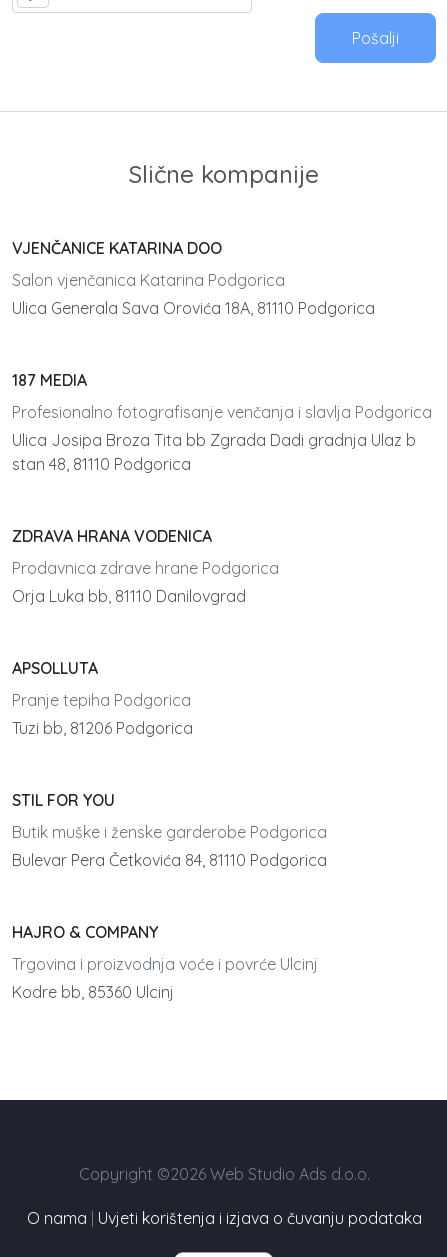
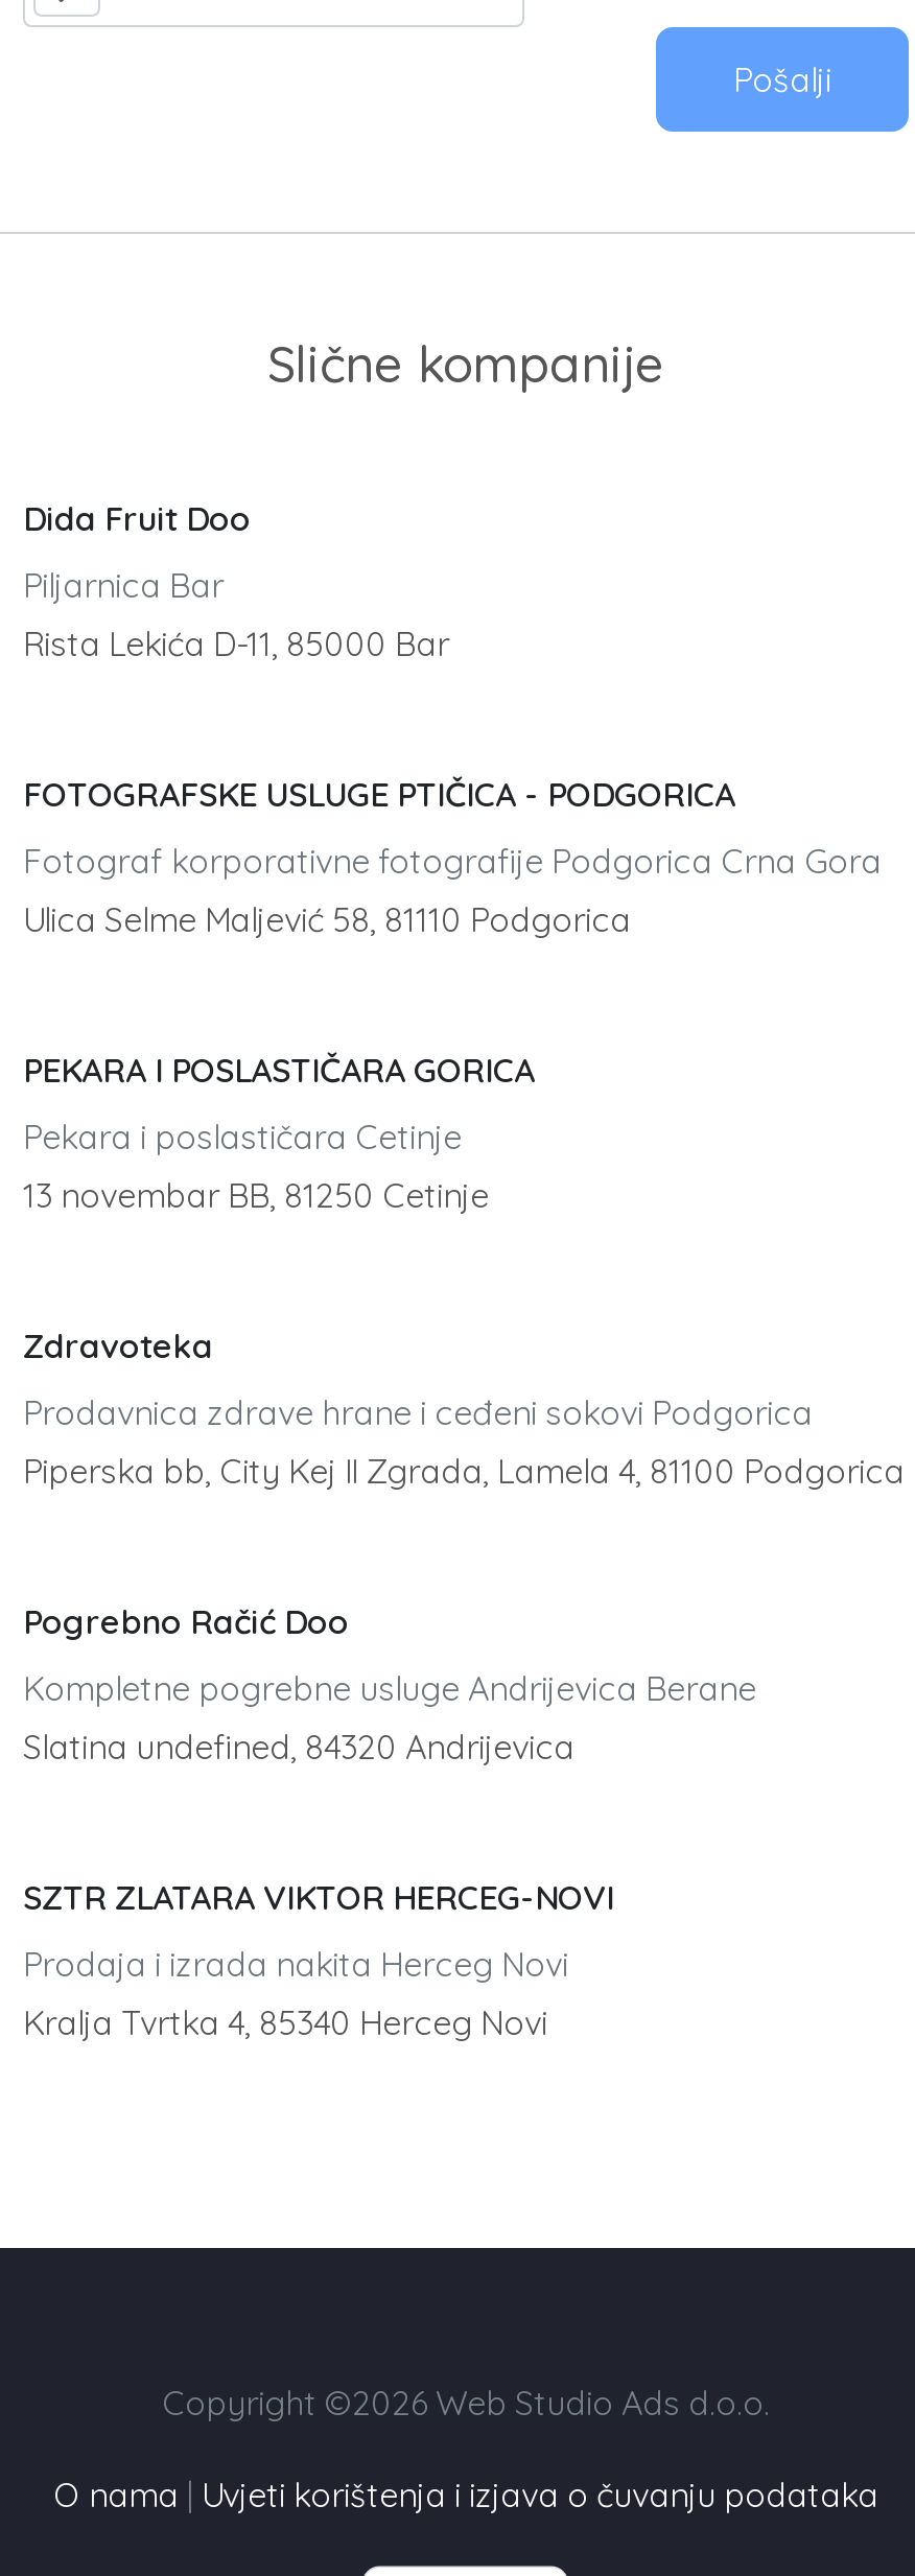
- VJENČANICE KATARINA DOO
+ Dida Fruit Doo

- Salon vjenčanica Katarina Podgorica
- Ulica Generala Sava Orovića 18A, 81110 Podgorica
+ Piljarnica Bar
+ Rista Lekića D-11, 85000 Bar

- 187 MEDIA
+ FOTOGRAFSKE USLUGE PTIČICA - PODGORICA

- Profesionalno fotografisanje venčanja i slavlja Podgorica
- Ulica Josipa Broza Tita bb Zgrada Dadi gradnja Ulaz b
- stan 48, 81110 Podgorica
+ Fotograf korporativne fotografije Podgorica Crna Gora
+ Ulica Selme Maljević 58, 81110 Podgorica

- ZDRAVA HRANA VODENICA
+ PEKARA I POSLASTIČARA GORICA

- Prodavnica zdrave hrane Podgorica
- Orja Luka bb, 81110 Danilovgrad
+ Pekara i poslastičara Cetinje
+ 13 novembar BB, 81250 Cetinje

- APSOLLUTA
+ Zdravoteka

- Pranje tepiha Podgorica
- Tuzi bb, 81206 Podgorica
+ Prodavnica zdrave hrane i ceđeni sokovi Podgorica
+ Piperska bb, City Kej II Zgrada, Lamela 4, 81100 Podgorica

- STIL FOR YOU
+ Pogrebno Račić Doo

- Butik muške i ženske garderobe Podgorica
- Bulevar Pera Četkovića 84, 81110 Podgorica
+ Kompletne pogrebne usluge Andrijevica Berane
+ Slatina undefined, 84320 Andrijevica

- HAJRO & COMPANY
+ SZTR ZLATARA VIKTOR HERCEG-NOVI

- Trgovina i proizvodnja voće i povrće Ulcinj
- Kodre bb, 85360 Ulcinj
+ Prodaja i izrada nakita Herceg Novi
+ Kralja Tvrtka 4, 85340 Herceg Novi
